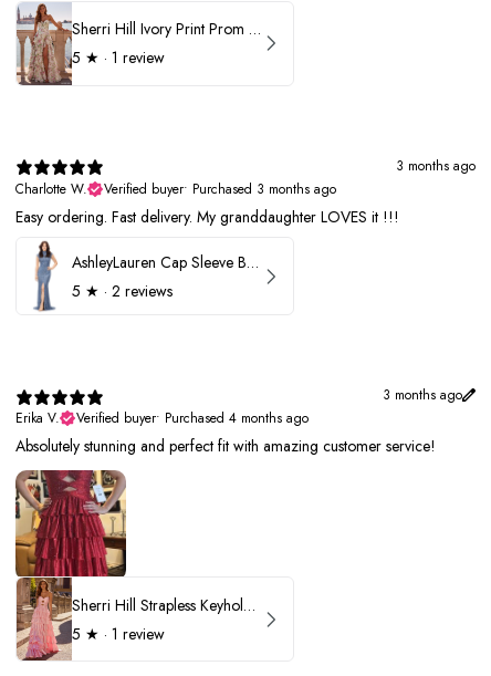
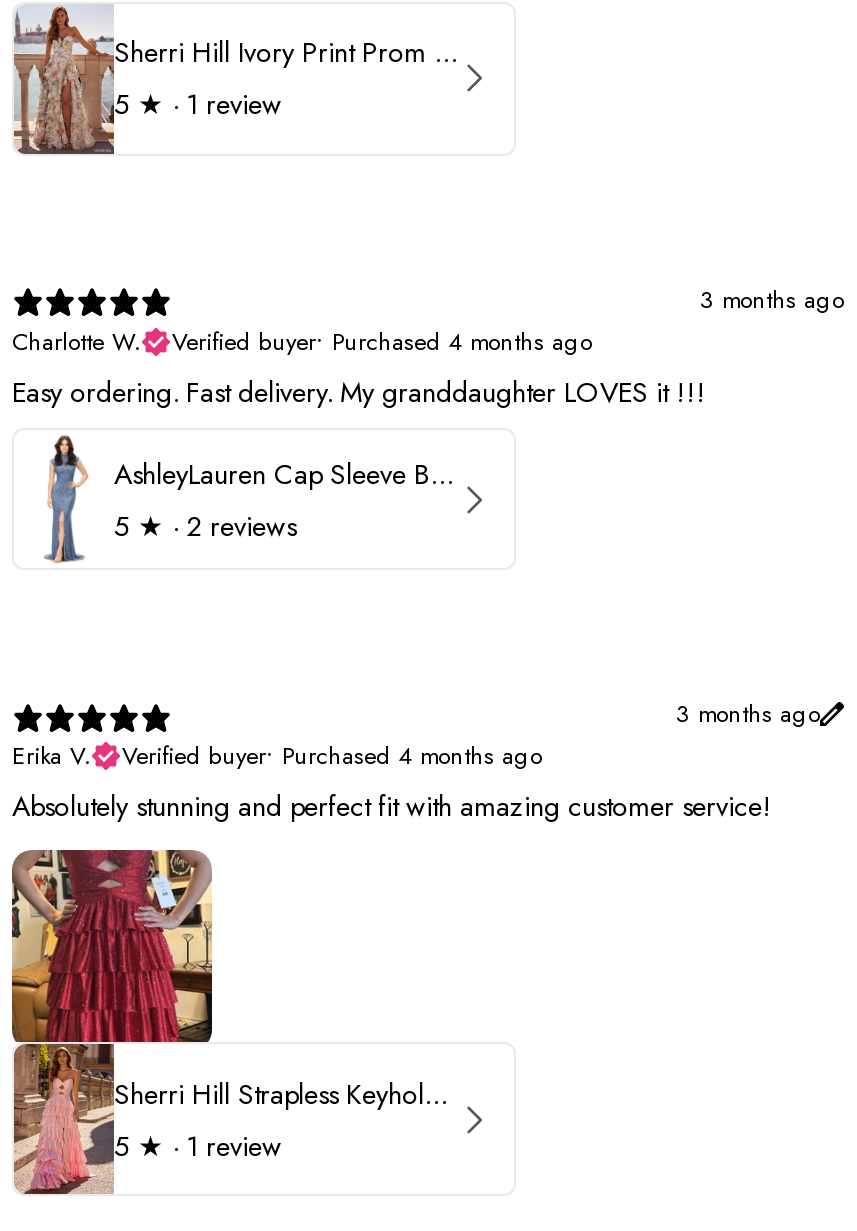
- Verified buyer • Purchased 3 months ago
+ Verified buyer • Purchased 4 months ago
